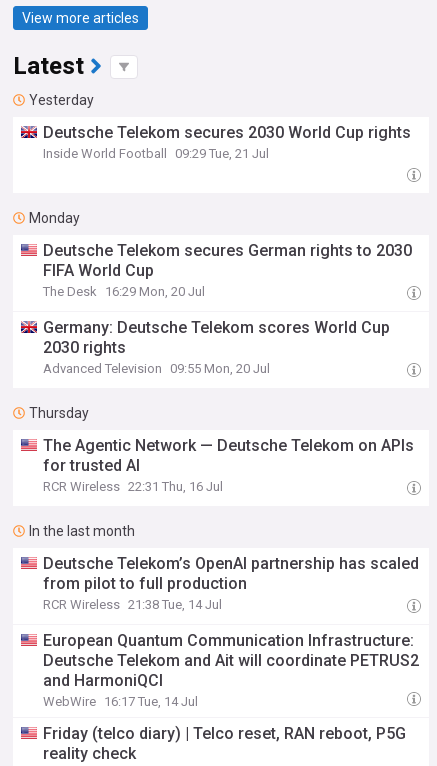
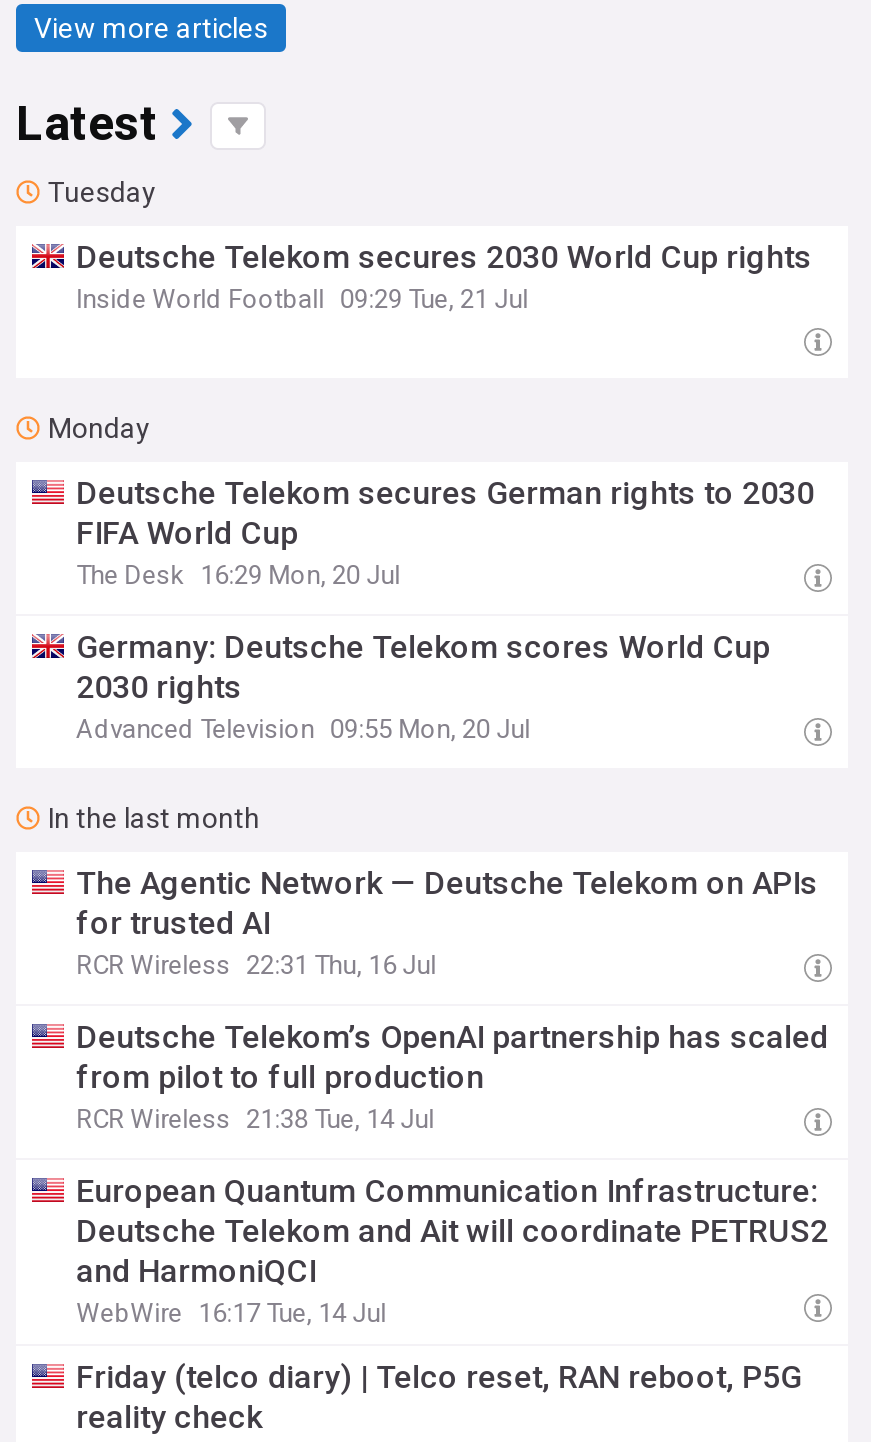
- Yesterday
+ Tuesday

- Thursday

moved up: In the last month
